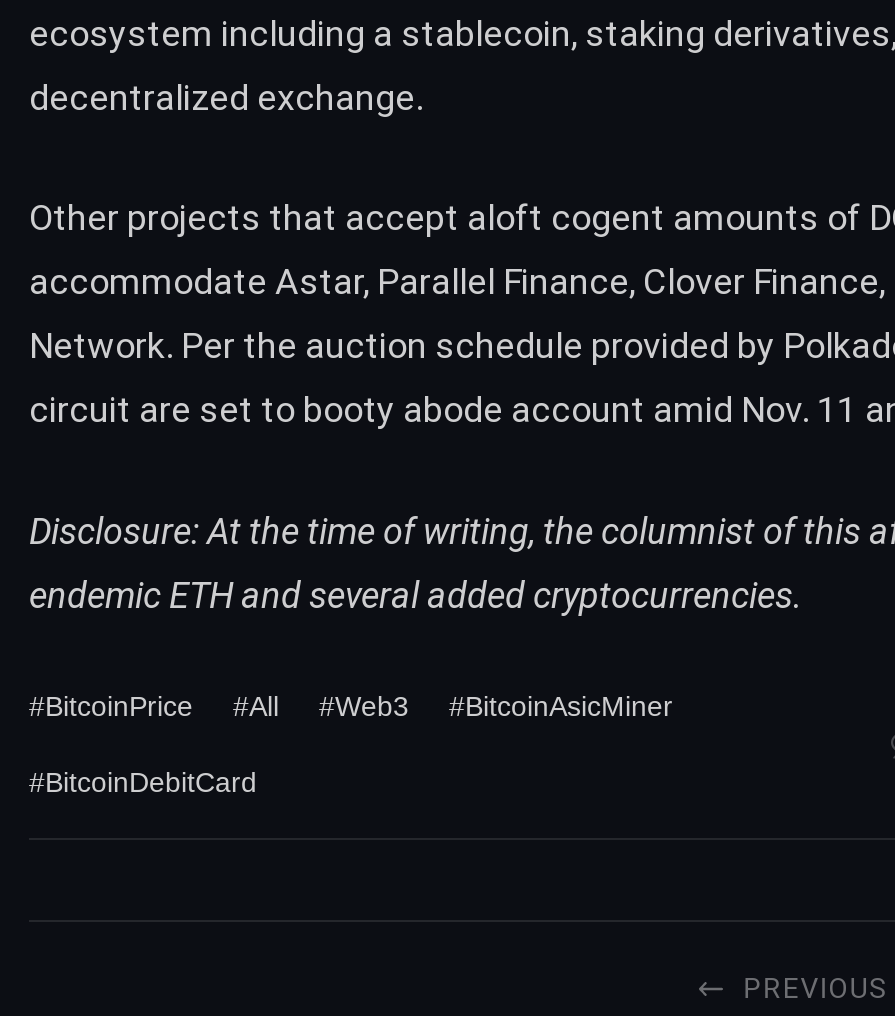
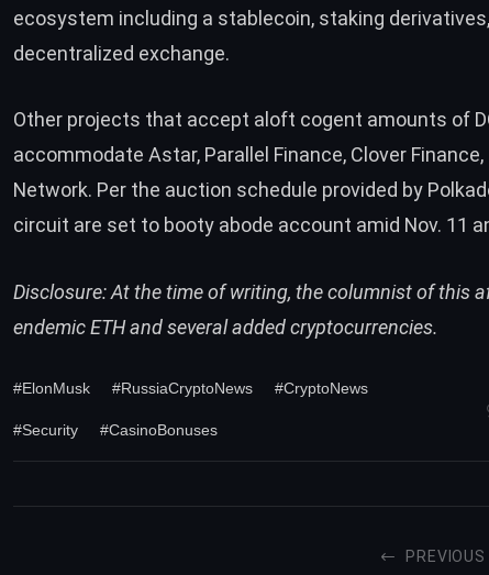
- #BitcoinPrice
- #All
- #Web3
- #BitcoinAsicMiner
+ #ElonMusk
+ #RussiaCryptoNews
+ #CryptoNews

- #BitcoinDebitCard
+ #Security
+ #CasinoBonuses
